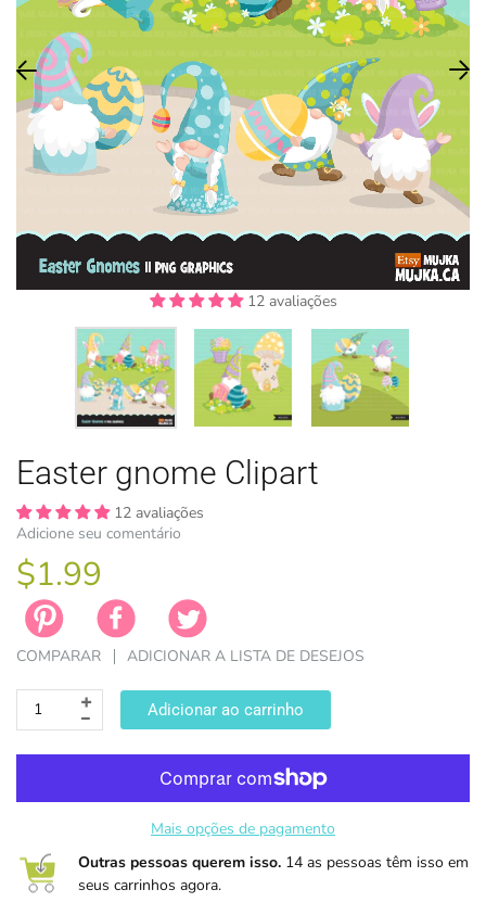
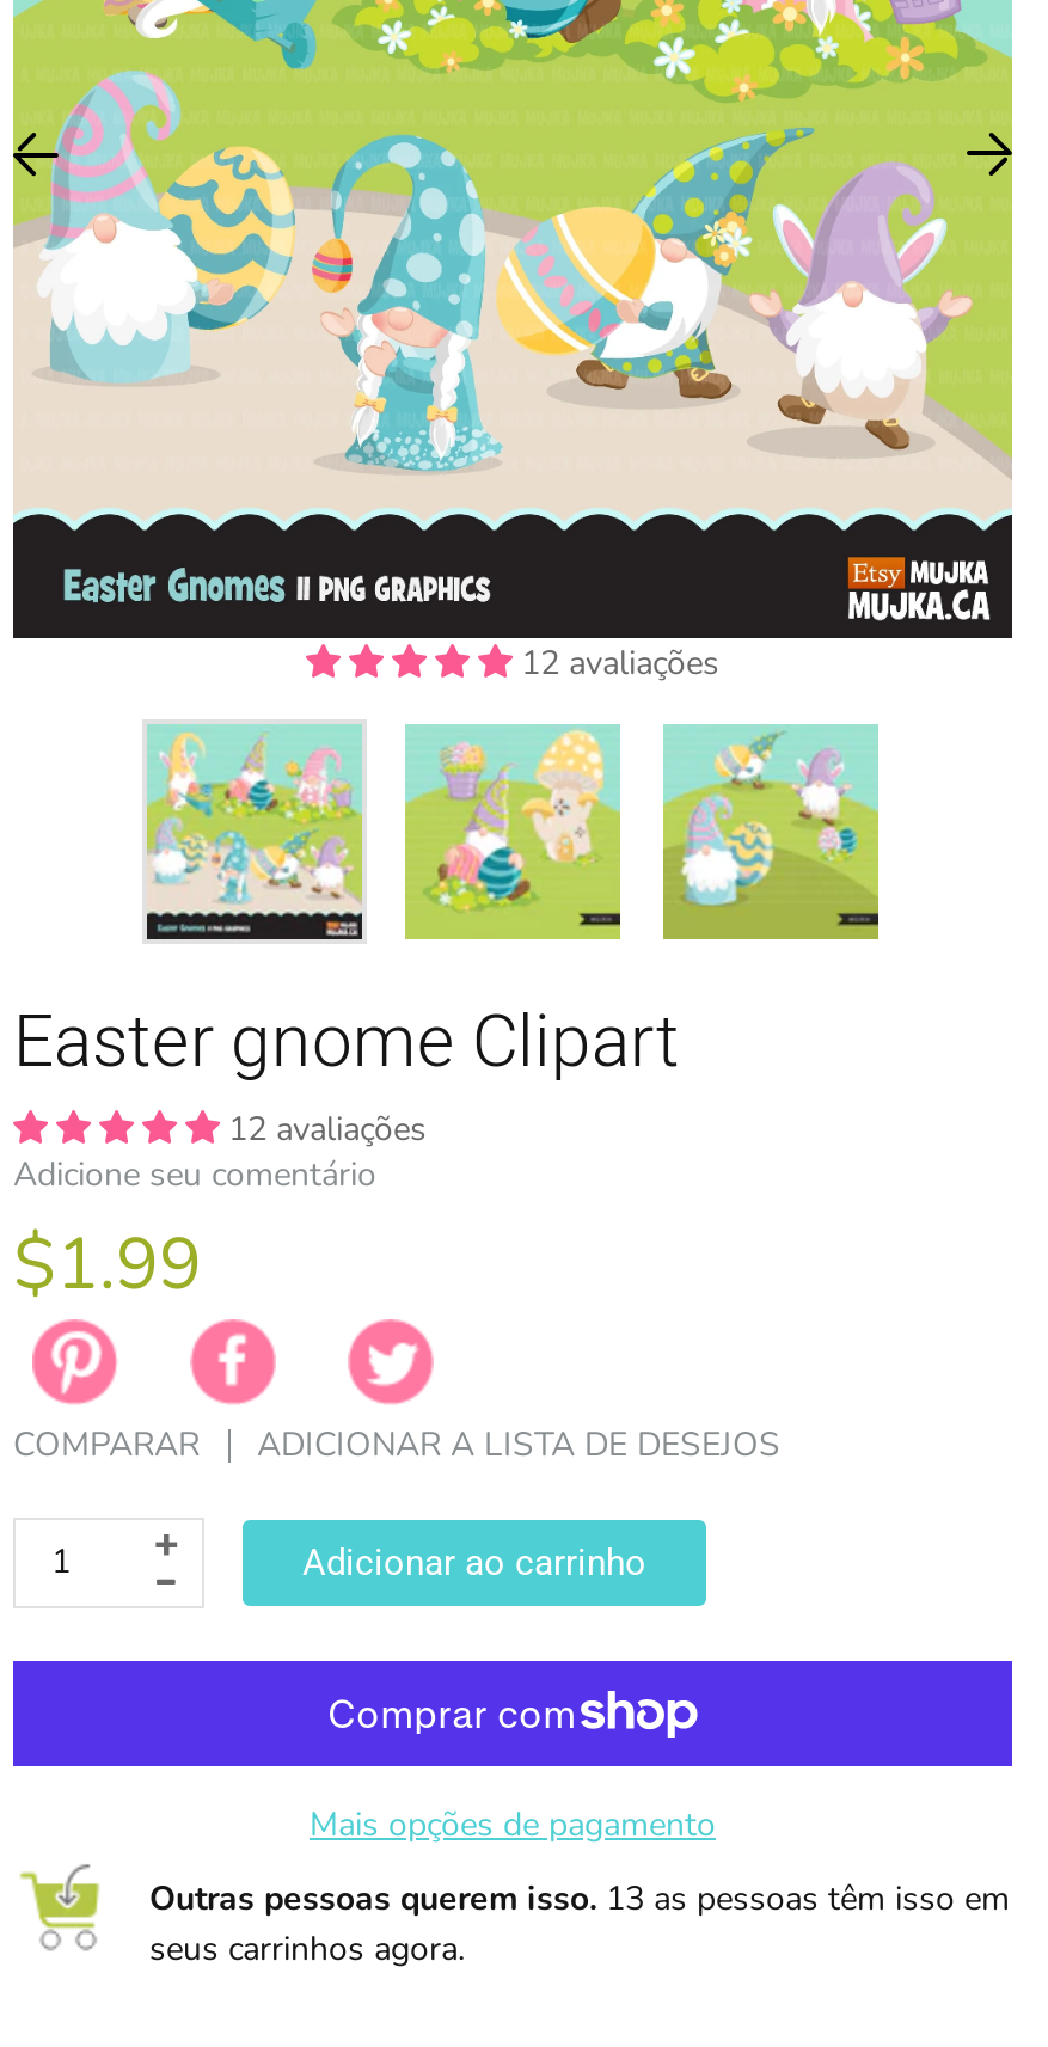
- [image]
- Outras pessoas querem isso. 14 as pessoas têm isso em
+ [image]
+ Outras pessoas querem isso. 13 as pessoas têm isso em
